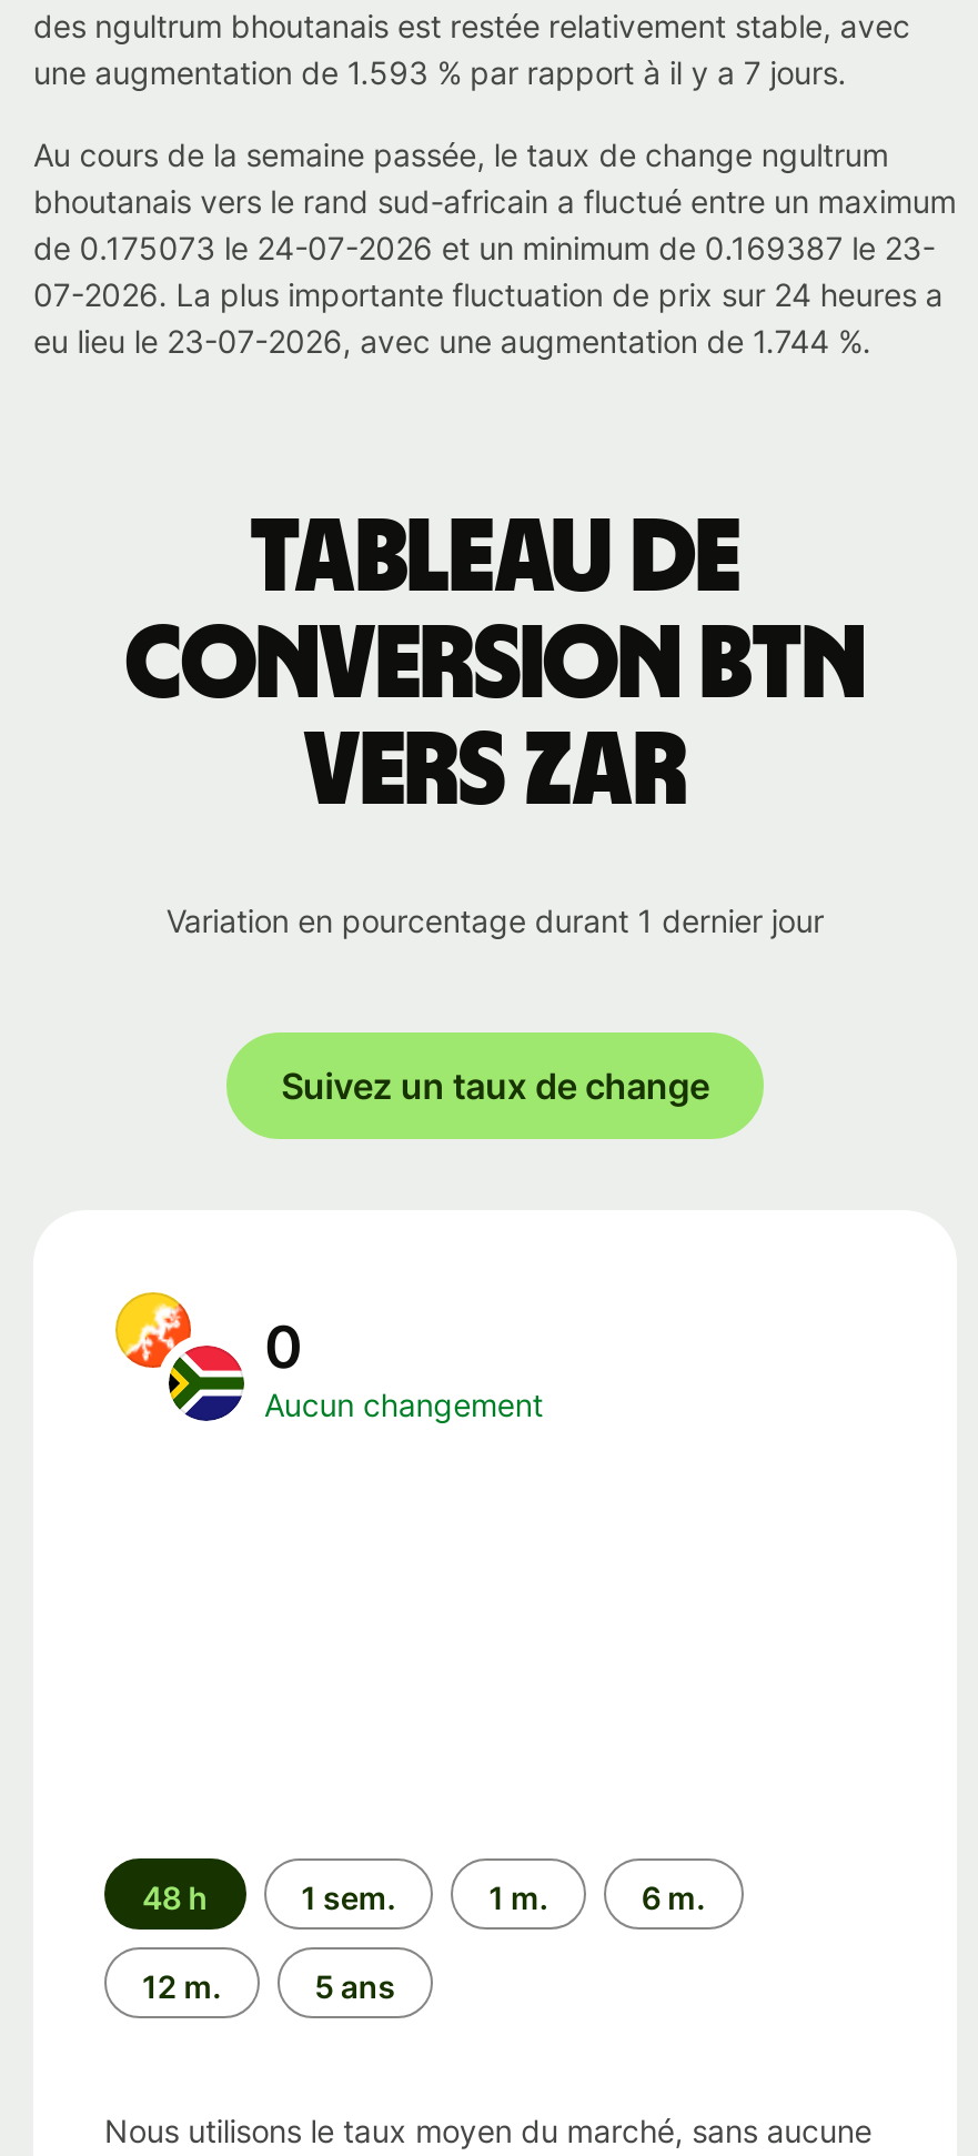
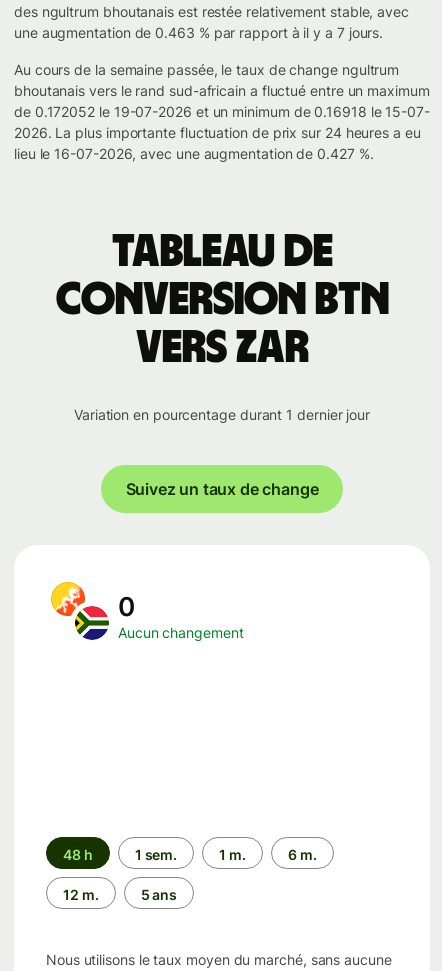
- une augmentation de 1.593 % par rapport à il y a 7 jours.
+ une augmentation de 0.463 % par rapport à il y a 7 jours.

- de 0.175073 le 24-07-2026 et un minimum de 0.169387 le 23-
- 07-2026. La plus importante fluctuation de prix sur 24 heures a
- eu lieu le 23-07-2026, avec une augmentation de 1.744 %.
+ de 0.172052 le 19-07-2026 et un minimum de 0.16918 le 15-07-
+ 2026. La plus importante fluctuation de prix sur 24 heures a eu
+ lieu le 16-07-2026, avec une augmentation de 0.427 %.
